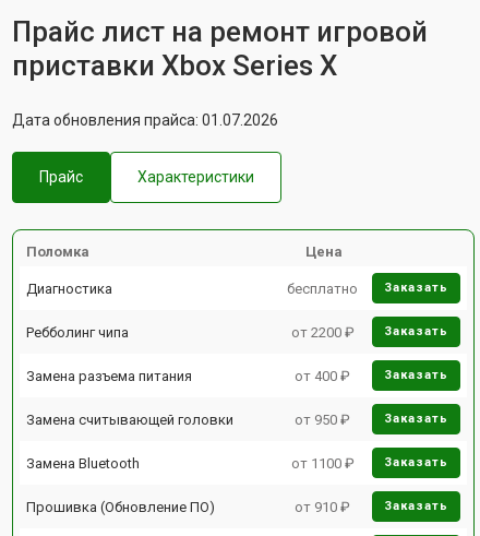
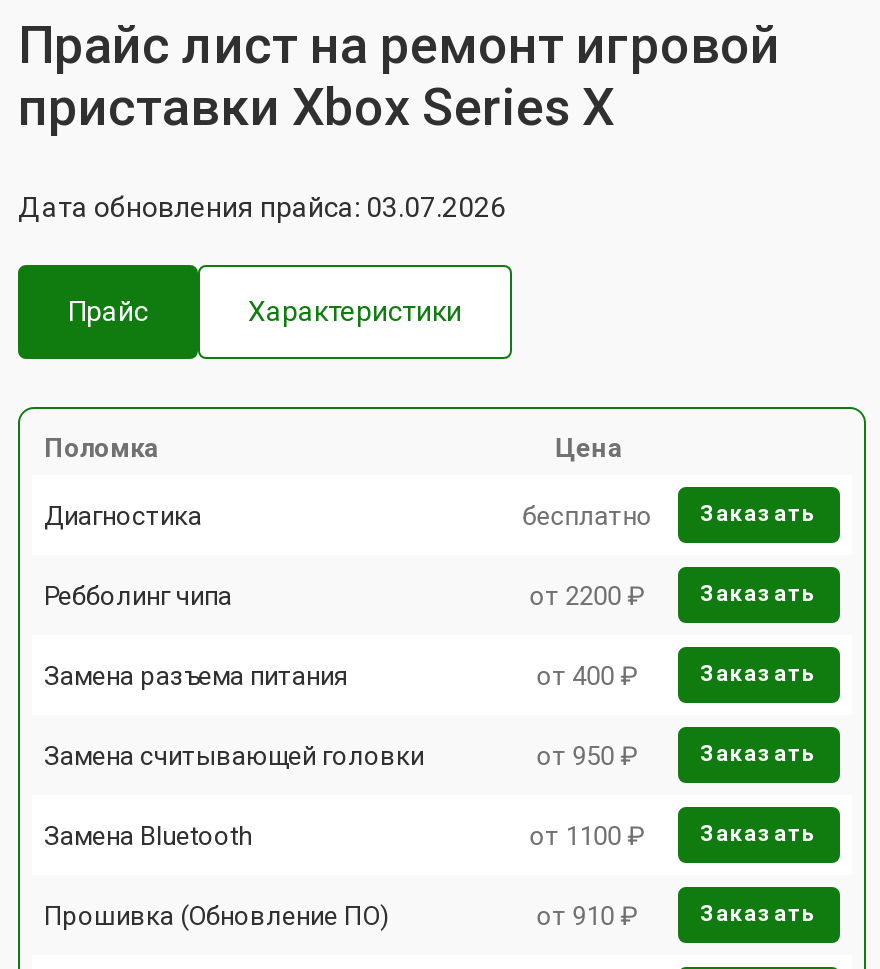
- Дата обновления прайса: 01.07.2026
+ Дата обновления прайса: 03.07.2026
